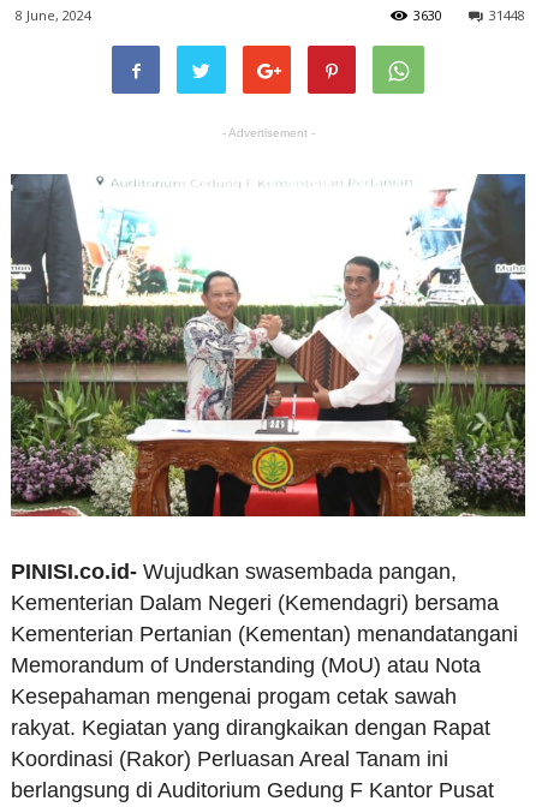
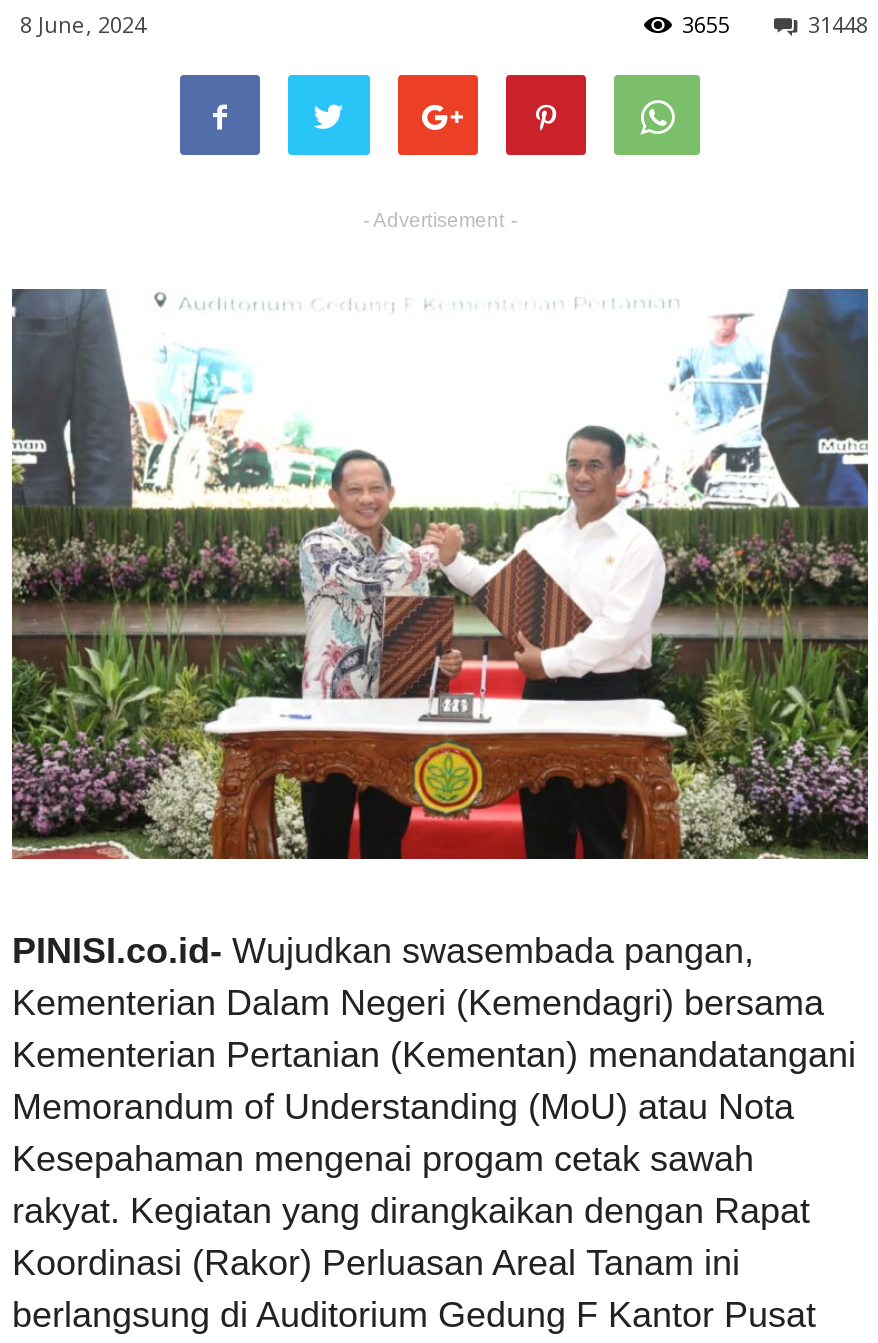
- 3630
+ 3655
